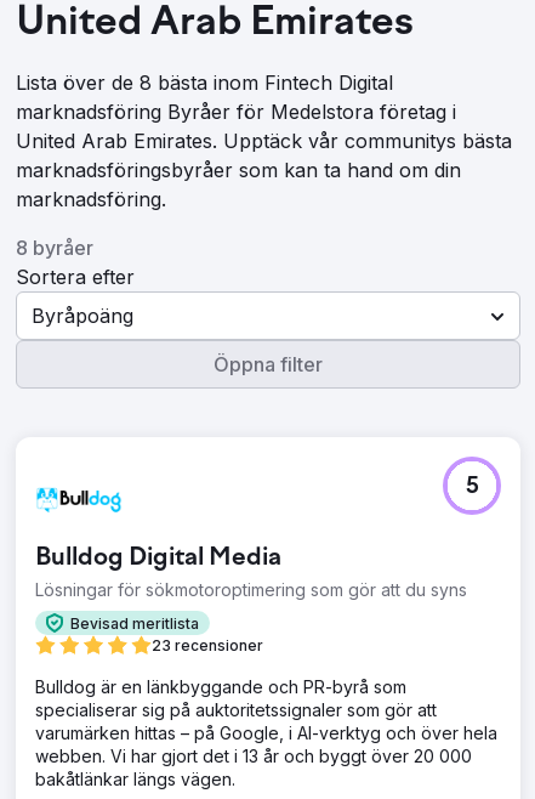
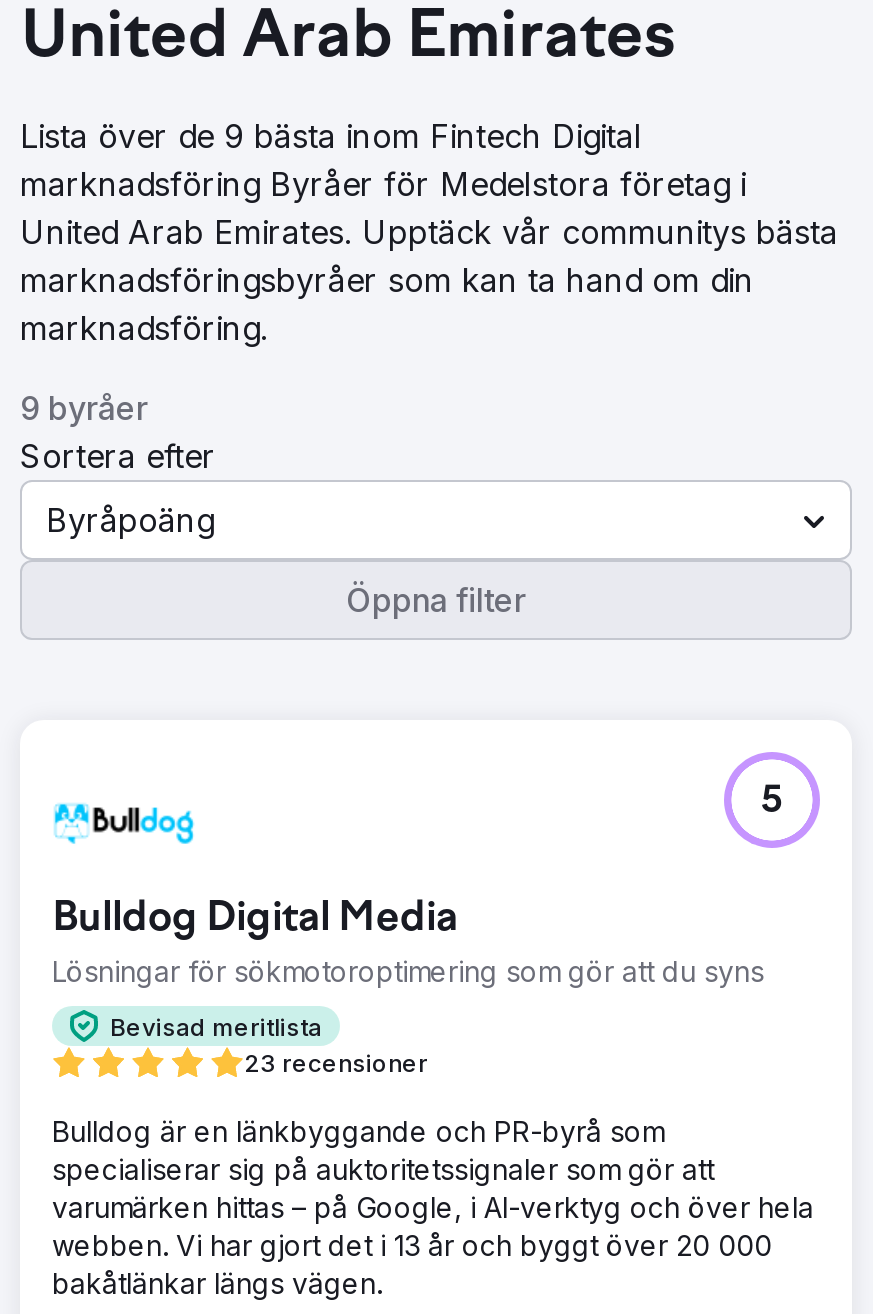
- Lista över de 8 bästa inom Fintech Digital
+ Lista över de 9 bästa inom Fintech Digital

- 8 byråer
+ 9 byråer
